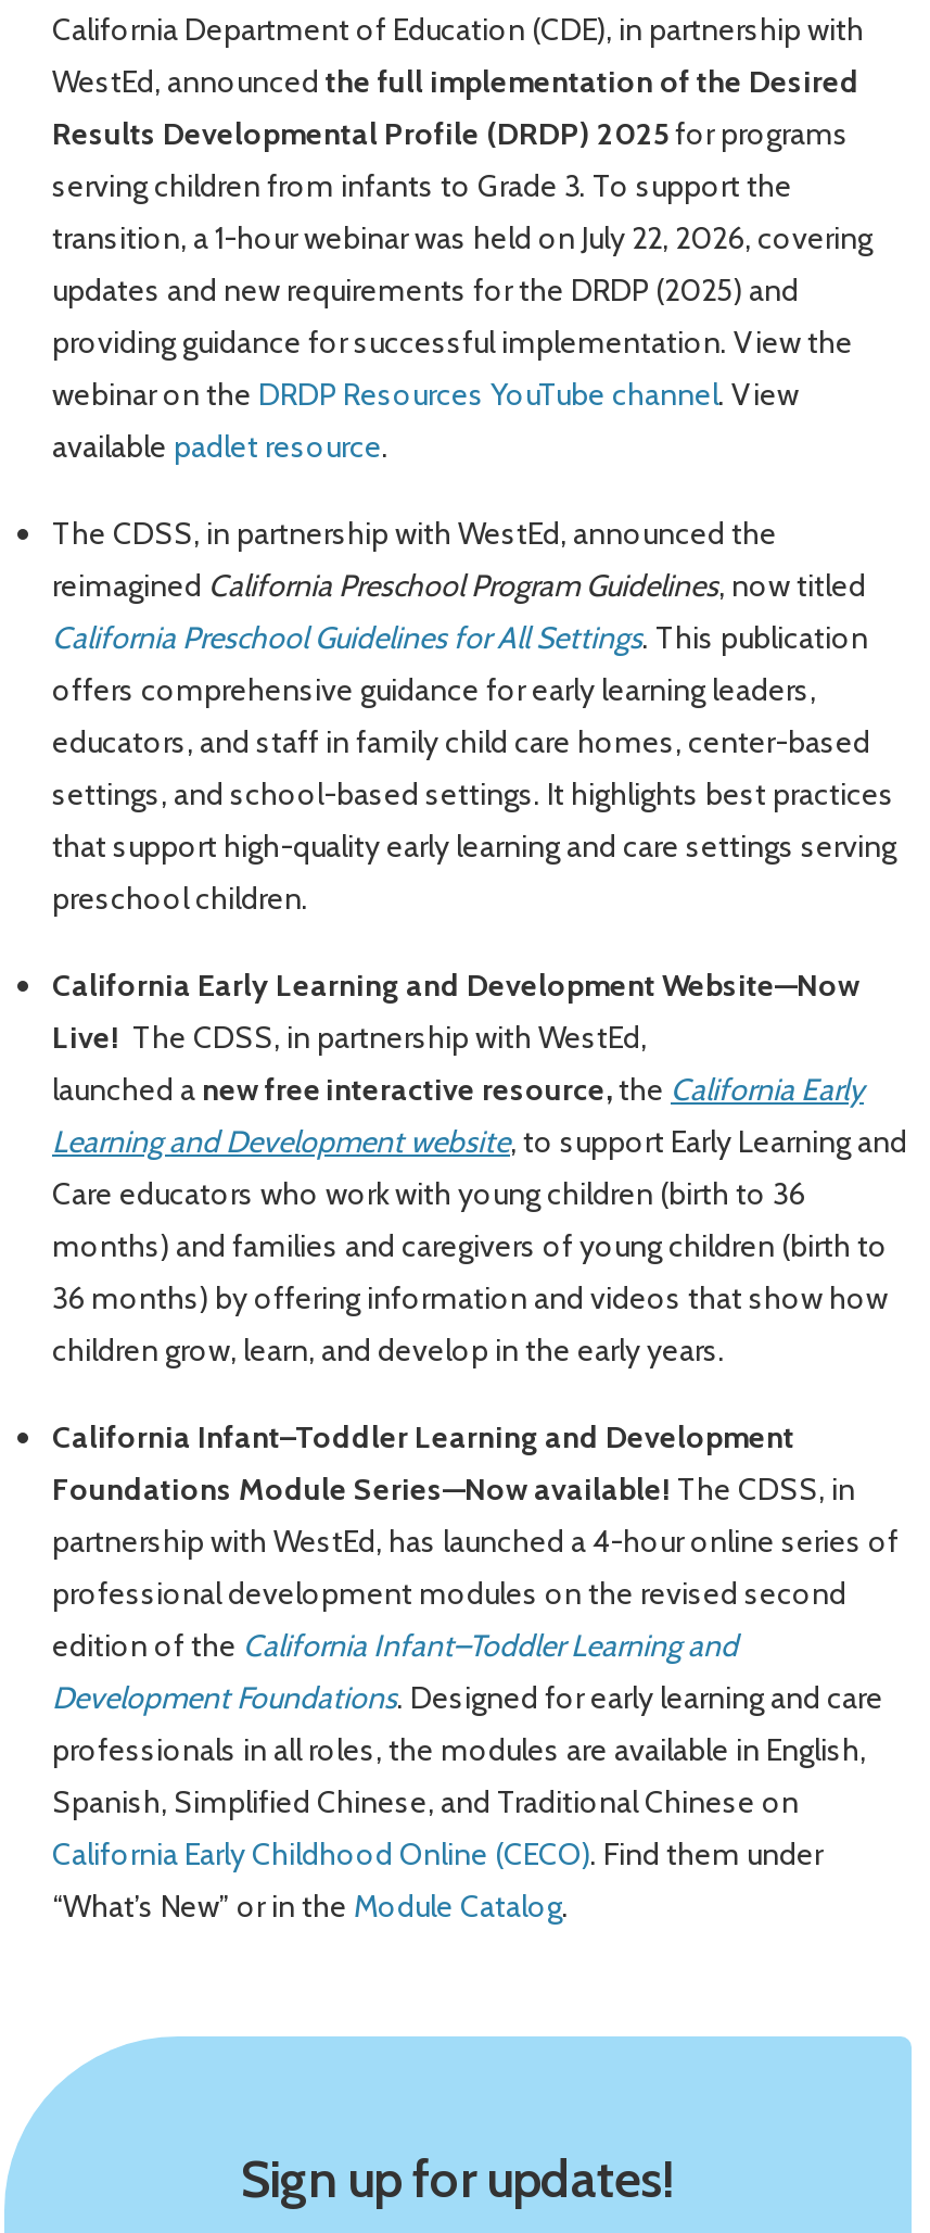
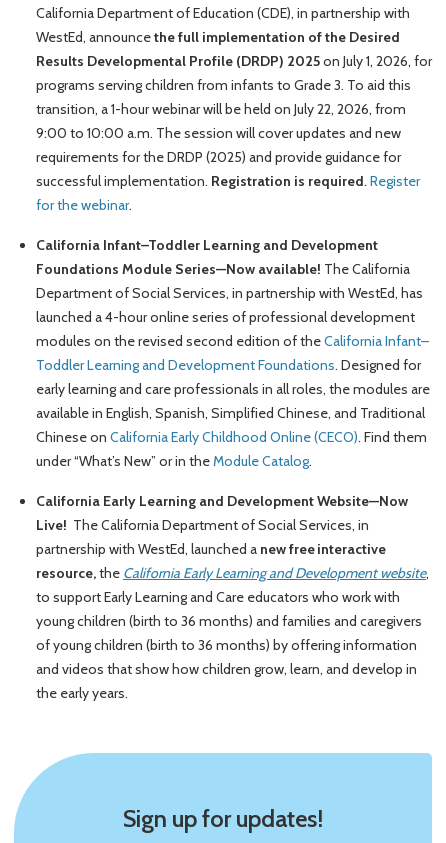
- WestEd, announced the full implementation of the Desired
- Results Developmental Profile (DRDP) 2025 for programs
- serving children from infants to Grade 3. To support the
- transition, a 1-hour webinar was held on July 22, 2026, covering
- updates and new requirements for the DRDP (2025) and
- providing guidance for successful implementation. View the
- webinar on the DRDP Resources YouTube channel. View
- available padlet resource.
- The CDSS, in partnership with WestEd, announced the
- reimagined California Preschool Program Guidelines, now titled
- California Preschool Guidelines for All Settings. This publication
- offers comprehensive guidance for early learning leaders,
- educators, and staff in family child care homes, center-based
- settings, and school-based settings. It highlights best practices
- that support high-quality early learning and care settings serving
- preschool children.
- Live! The CDSS, in partnership with WestEd,
- launched a new free interactive resource, the California Early
- Learning and Development website, to support Early Learning and
- Care educators who work with young children (birth to 36
- months) and families and caregivers of young children (birth to
- 36 months) by offering information and videos that show how
- children grow, learn, and develop in the early years.
+ WestEd, announcethe full implementation of the Desired
+ Results Developmental Profile (DRDP) 2025 on July 1, 2026, for
+ programs serving children from infants to Grade 3. To aid this
+ transition, a 1-hour webinar will be held on July 22, 2026, from
+ 9:00 to 10:00 a.m. The session will cover updates and new
+ requirements for the DRDP (2025) and provide guidance for
+ successful implementation. Registration is required. Register
+ for the webinar.

moved down: California Early Learning and Development Website—Now

moved up: California Infant–Toddler Learning and Development

- Foundations Module Series—Now available! The CDSS, in
- partnership with WestEd, has launched a 4-hour online series of
- professional development modules on the revised second
- edition of the California Infant–Toddler Learning and
- Development Foundations. Designed for early learning and care
- professionals in all roles, the modules are available in English,
- Spanish, Simplified Chinese, and Traditional Chinese on
- California Early Childhood Online (CECO). Find them under
- “What’s New” or in the Module Catalog.
+ Foundations Module Series—Now available! The California
+ Department of Social Services, in partnership with WestEd, has
+ launched a 4-hour online series of professional development
+ modules on the revised second edition of the California Infant–
+ Toddler Learning and Development Foundations. Designed for
+ early learning and care professionals in all roles, the modules are
+ available in English, Spanish, Simplified Chinese, and Traditional
+ Chinese on California Early Childhood Online (CECO). Find them
+ under “What’s New” or in the Module Catalog.
+ Live! The California Department of Social Services, in
+ partnership with WestEd, launched a new free interactive
+ resource,the California Early Learning and Development website,
+ to support Early Learning and Care educators who work with
+ young children (birth to 36 months) and families and caregivers
+ of young children (birth to 36 months) by offering information
+ and videos that show how children grow, learn, and develop in
+ the early years.
